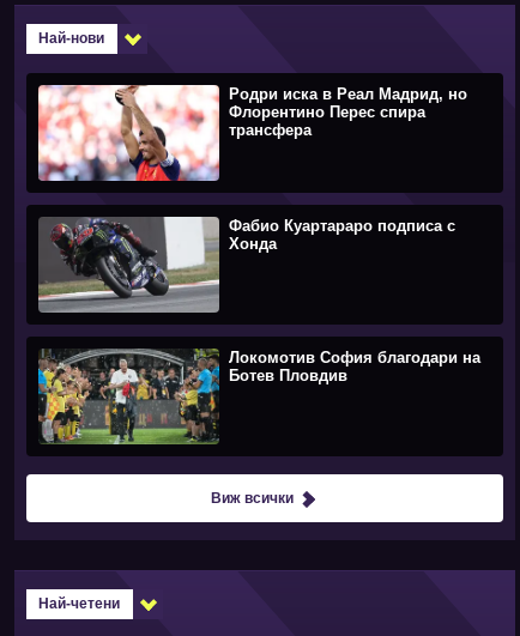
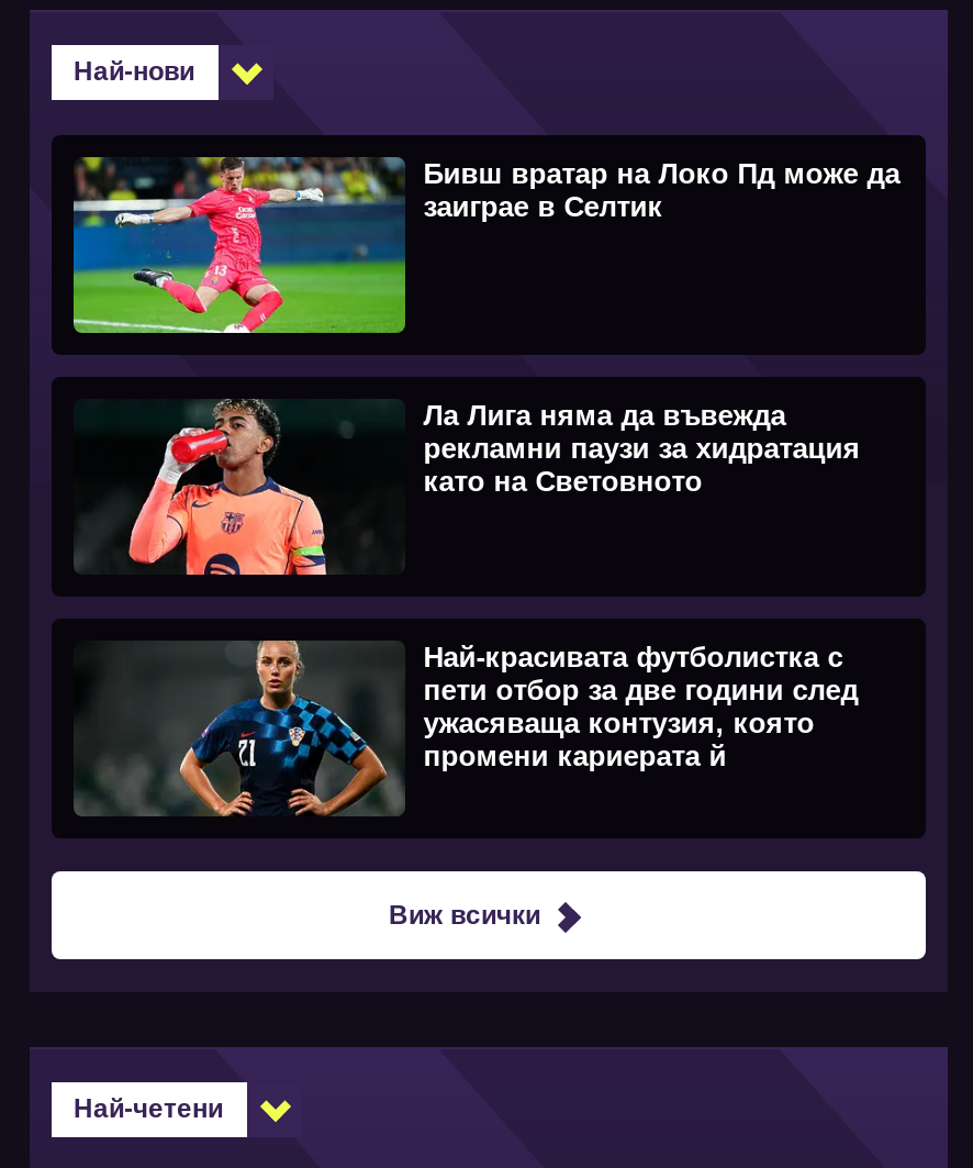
- [image]
- Родри иска в Реал Мадрид, но
- Флорентино Перес спира
- трансфера
+ [image]
+ Бивш вратар на Локо Пд може да
+ заиграе в Селтик

- [image]
- Фабио Куартараро подписа с
- Хонда
+ [image]
+ Ла Лига няма да въвежда
+ рекламни паузи за хидратация
+ като на Световното

- [image]
- Локомотив София благодари на
- Ботев Пловдив
+ [image]
+ Най-красивата футболистка с
+ пети отбор за две години след
+ ужасяваща контузия, която
+ промени кариерата й
